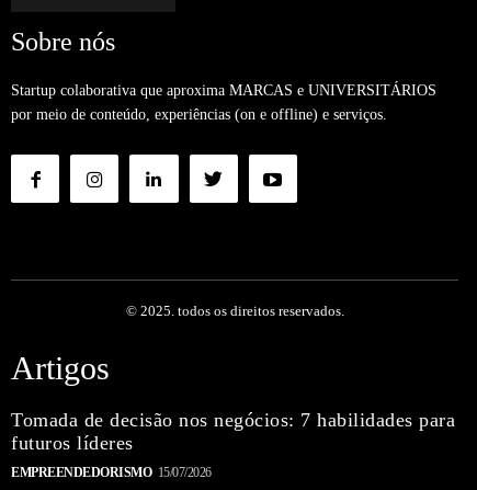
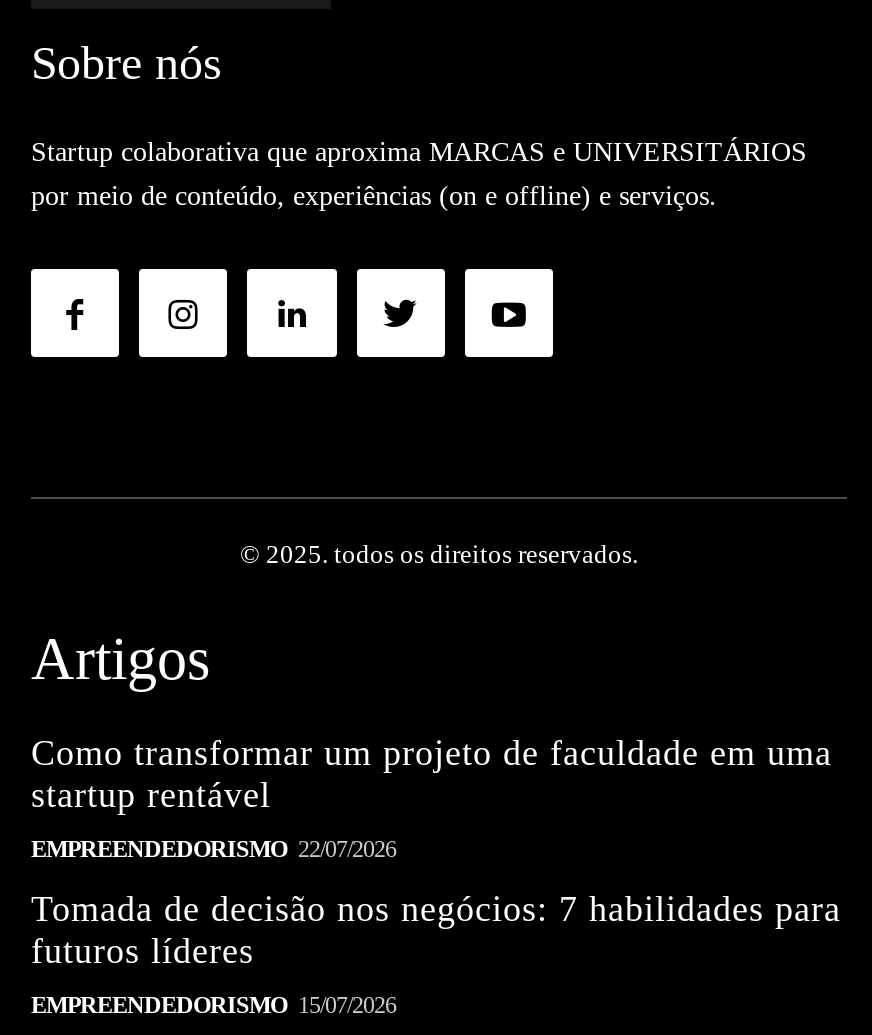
+ Como transformar um projeto de faculdade em uma
+ startup rentável
+ EMPREENDEDORISMO 22/07/2026
